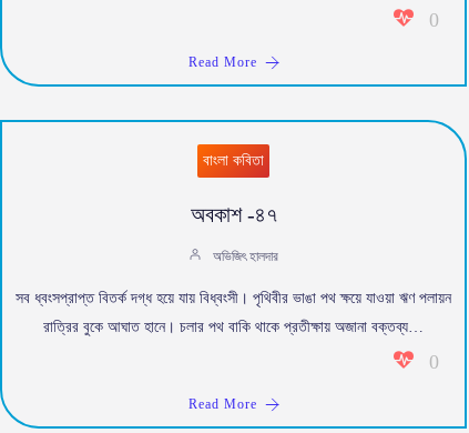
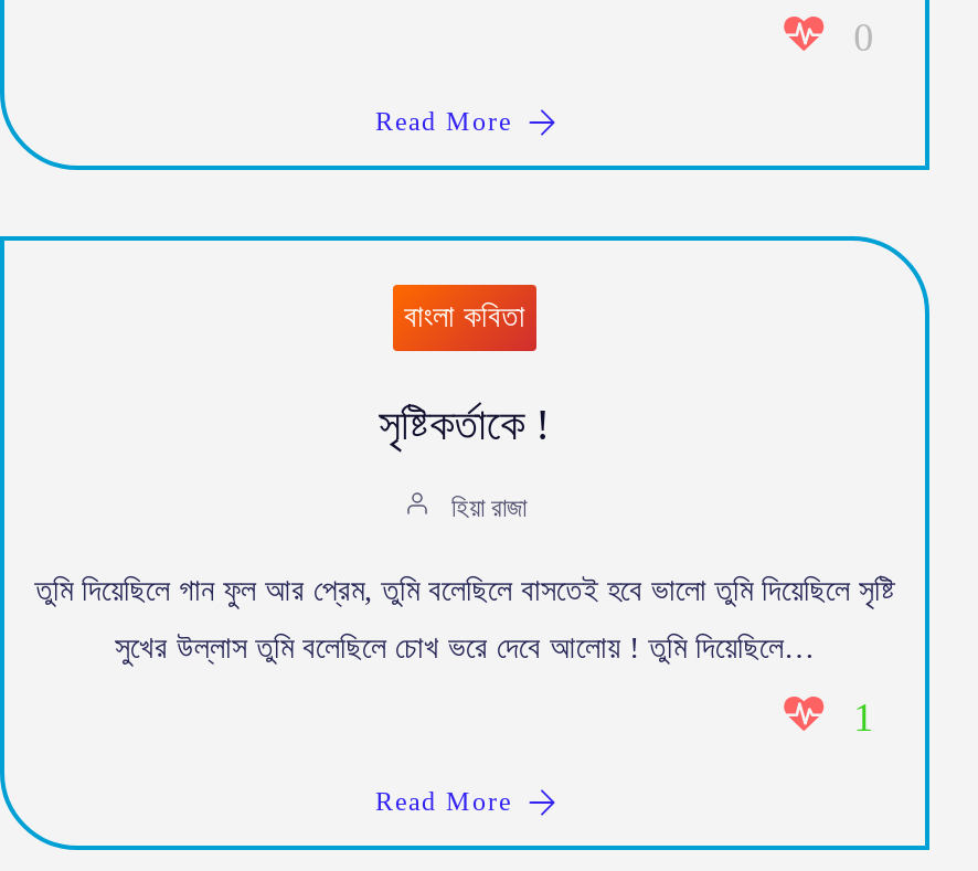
- অবকাশ -৪৭
+ সৃষ্টিকর্তাকে !

- অভিজিৎ হালদার
+ হিয়া রাজা

- সব ধ্বংসপ্রাপ্ত বিতর্ক দগ্ধ হয়ে যায় বিধ্বংসী। পৃথিবীর ভাঙা পথ ক্ষয়ে যাওয়া ঋণ পলায়ন
+ তুমি দিয়েছিলে গান ফুল আর প্রেম, তুমি বলেছিলে বাসতেই হবে ভালো তুমি দিয়েছিলে সৃষ্টি

- রাত্রির বুকে আঘাত হানে। চলার পথ বাকি থাকে প্রতীক্ষায় অজানা বক্তব্য…
+ সুখের উল্লাস তুমি বলেছিলে চোখ ভরে দেবে আলোয় ! তুমি দিয়েছিলে…

- 0
+ 1
